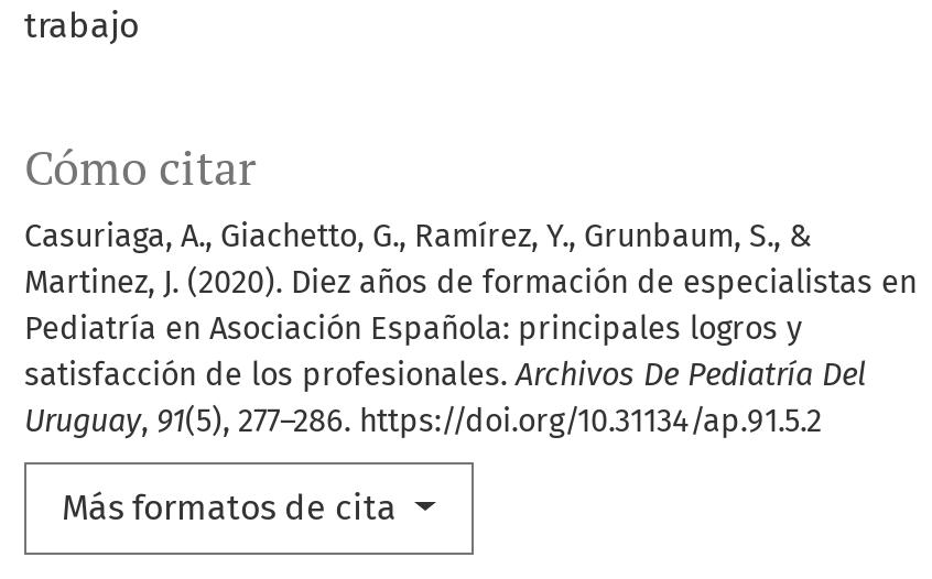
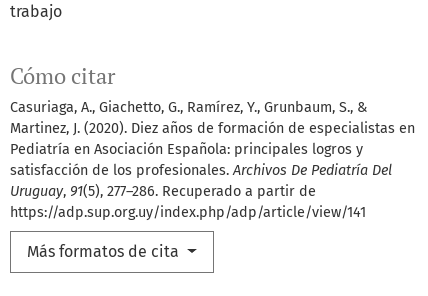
- Uruguay, 91(5), 277–286. https://doi.org/10.31134/ap.91.5.2
+ Uruguay, 91(5), 277–286. Recuperado a partir de
+ https://adp.sup.org.uy/index.php/adp/article/view/141
